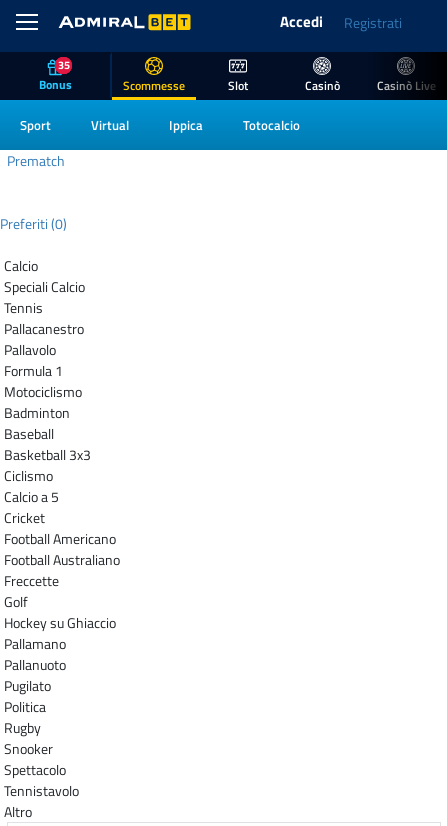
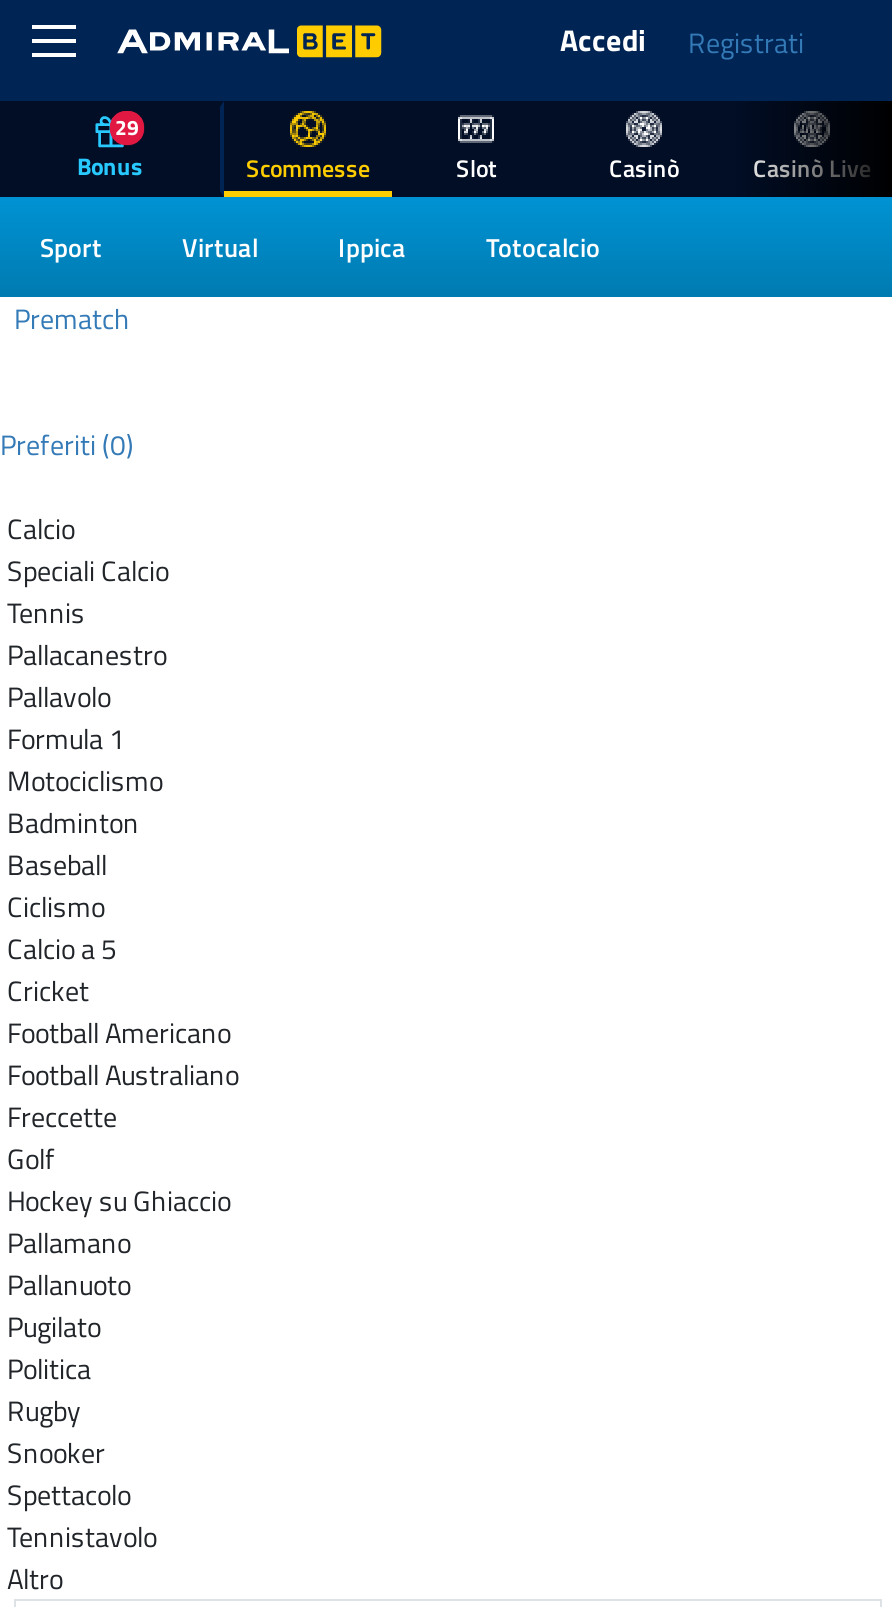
- 35
+ 29

- Basketball 3x3
